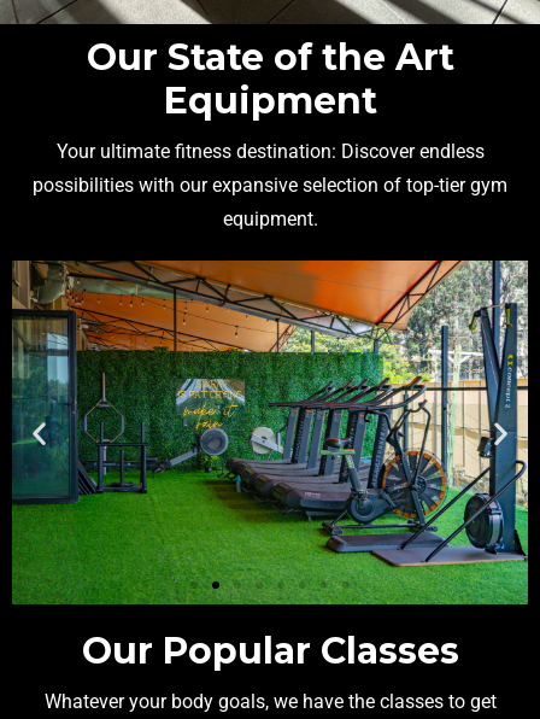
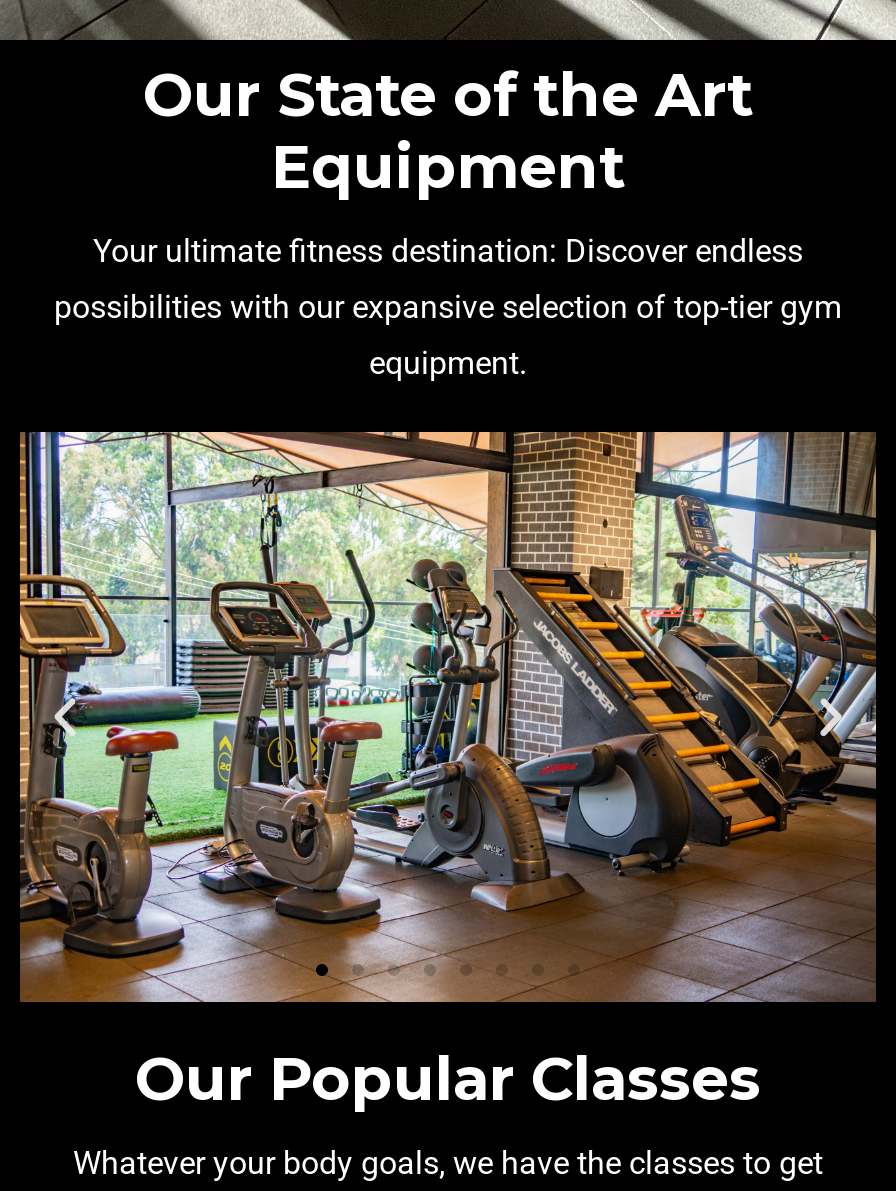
- [image]
+ [image]
